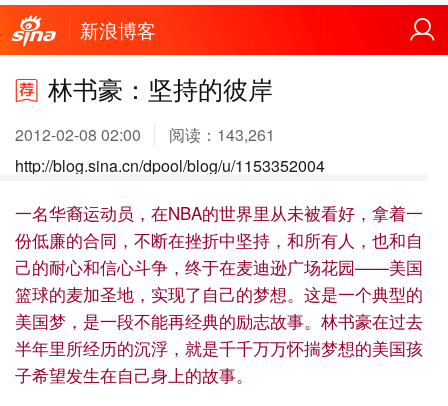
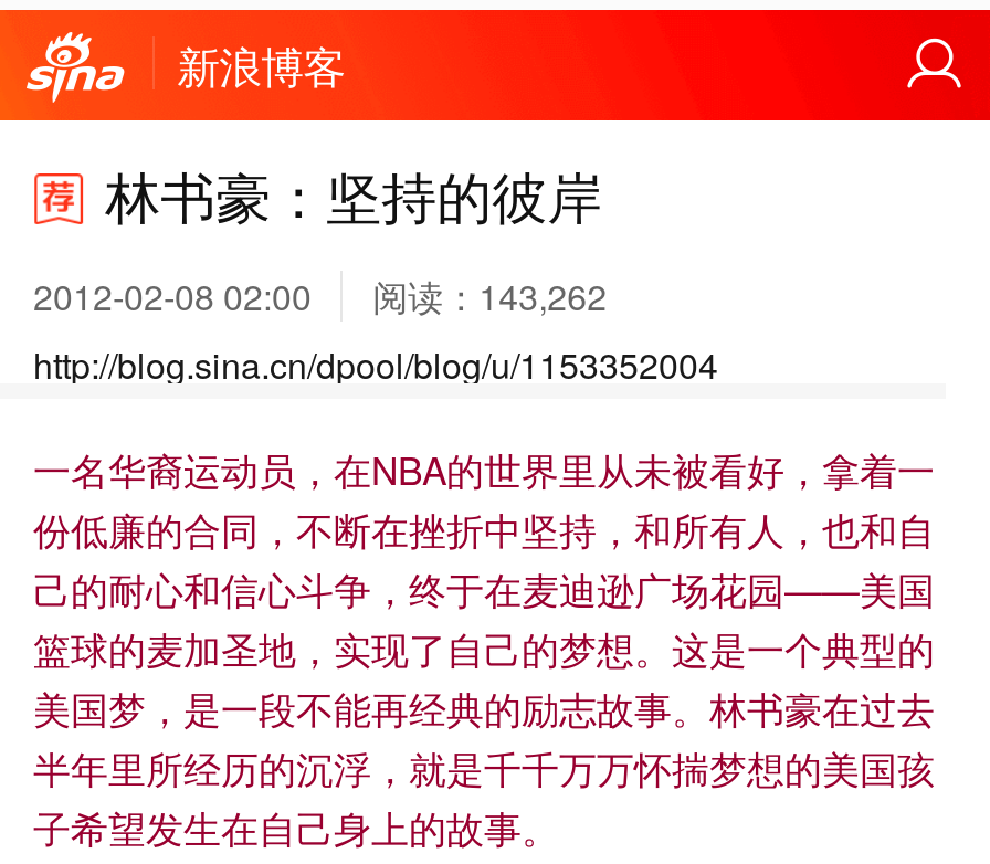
- 2012-02-08 02:00 阅读：143,261
+ 2012-02-08 02:00 阅读：143,262
